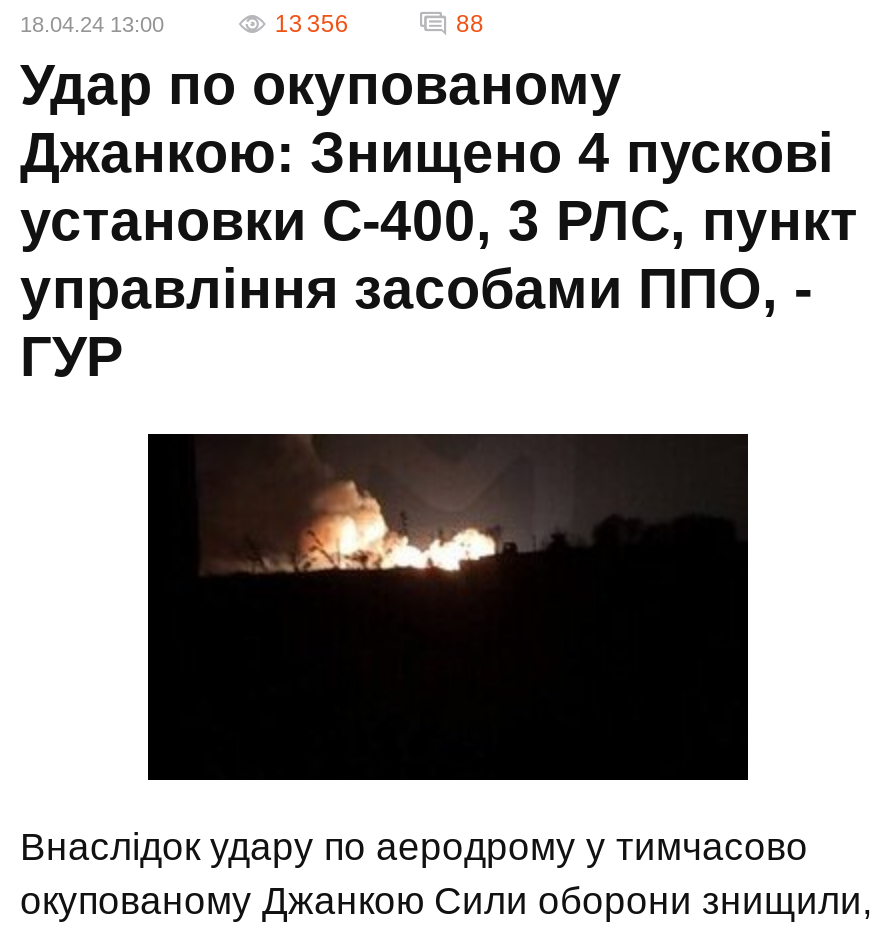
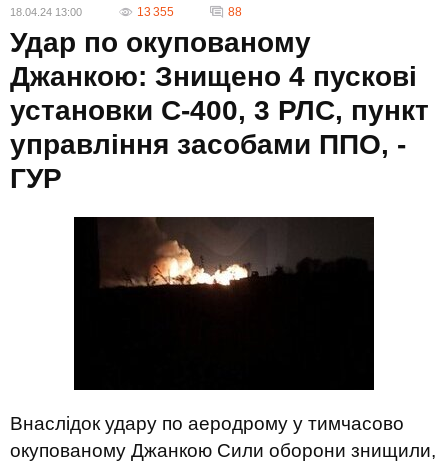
- 13 356
+ 13 355
